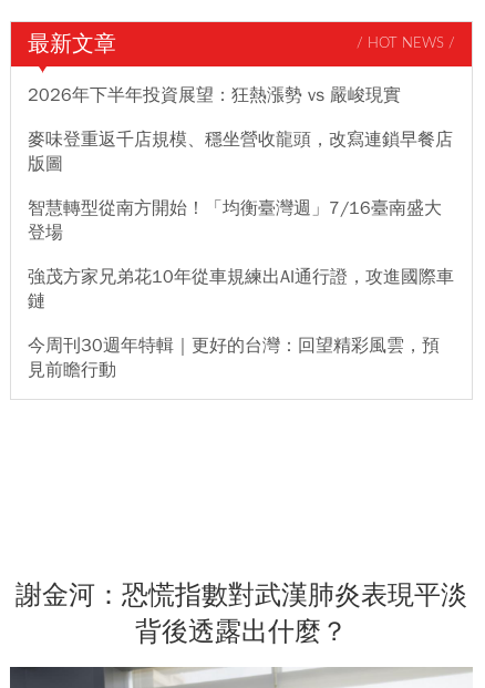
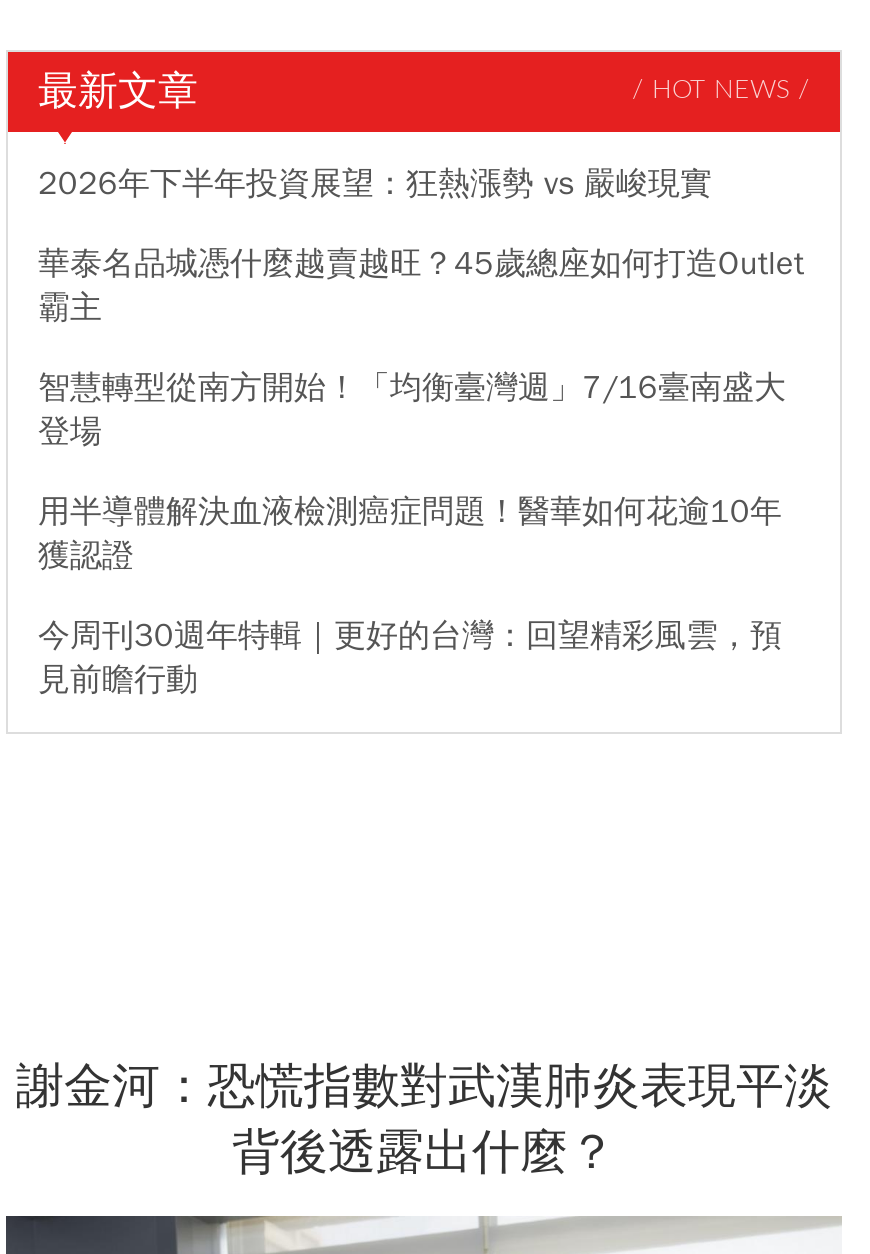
- 麥味登重返千店規模、穩坐營收龍頭，改寫連鎖早餐店
- 版圖
+ 華泰名品城憑什麼越賣越旺？45歲總座如何打造Outlet
+ 霸主

- 強茂方家兄弟花10年從車規練出AI通行證，攻進國際車
- 鏈
+ 用半導體解決血液檢測癌症問題！醫華如何花逾10年
+ 獲認證
